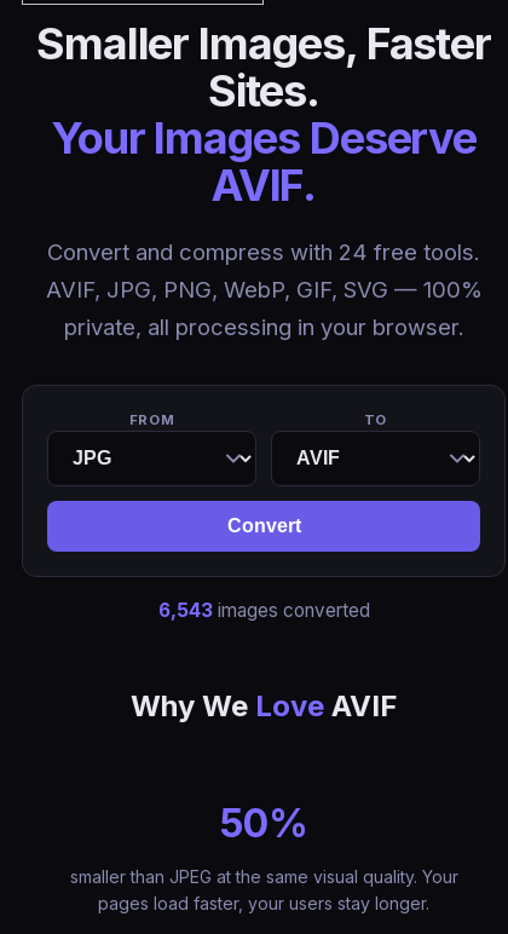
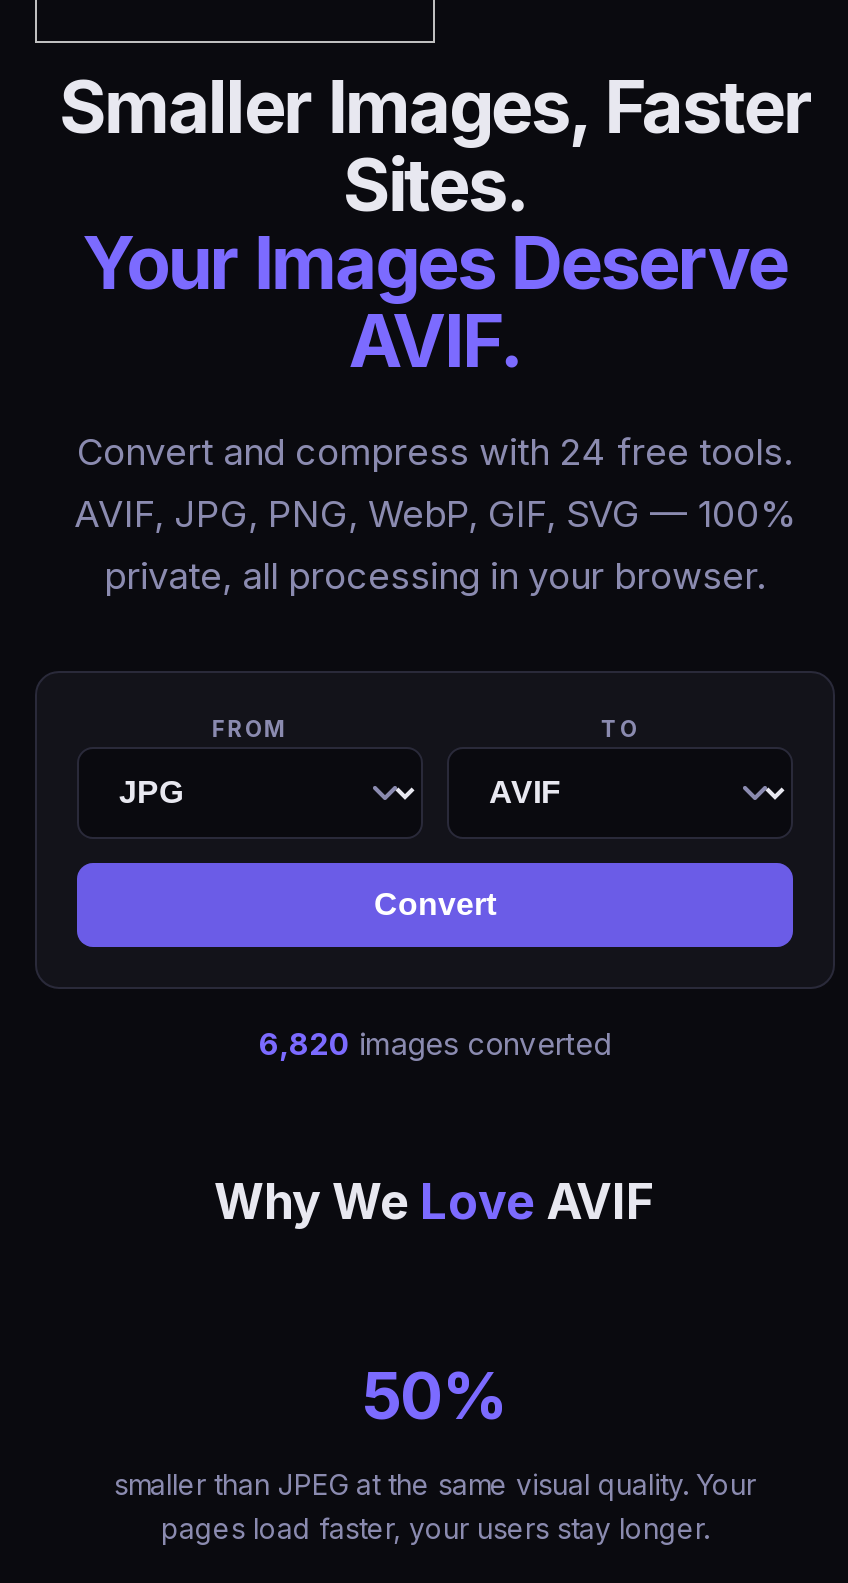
- 6,543 images converted
+ 6,820 images converted
